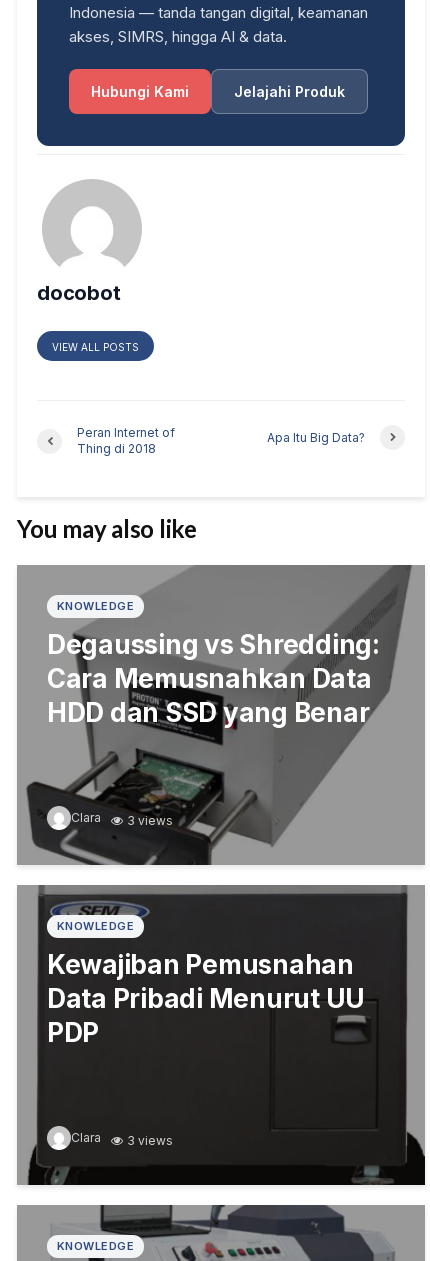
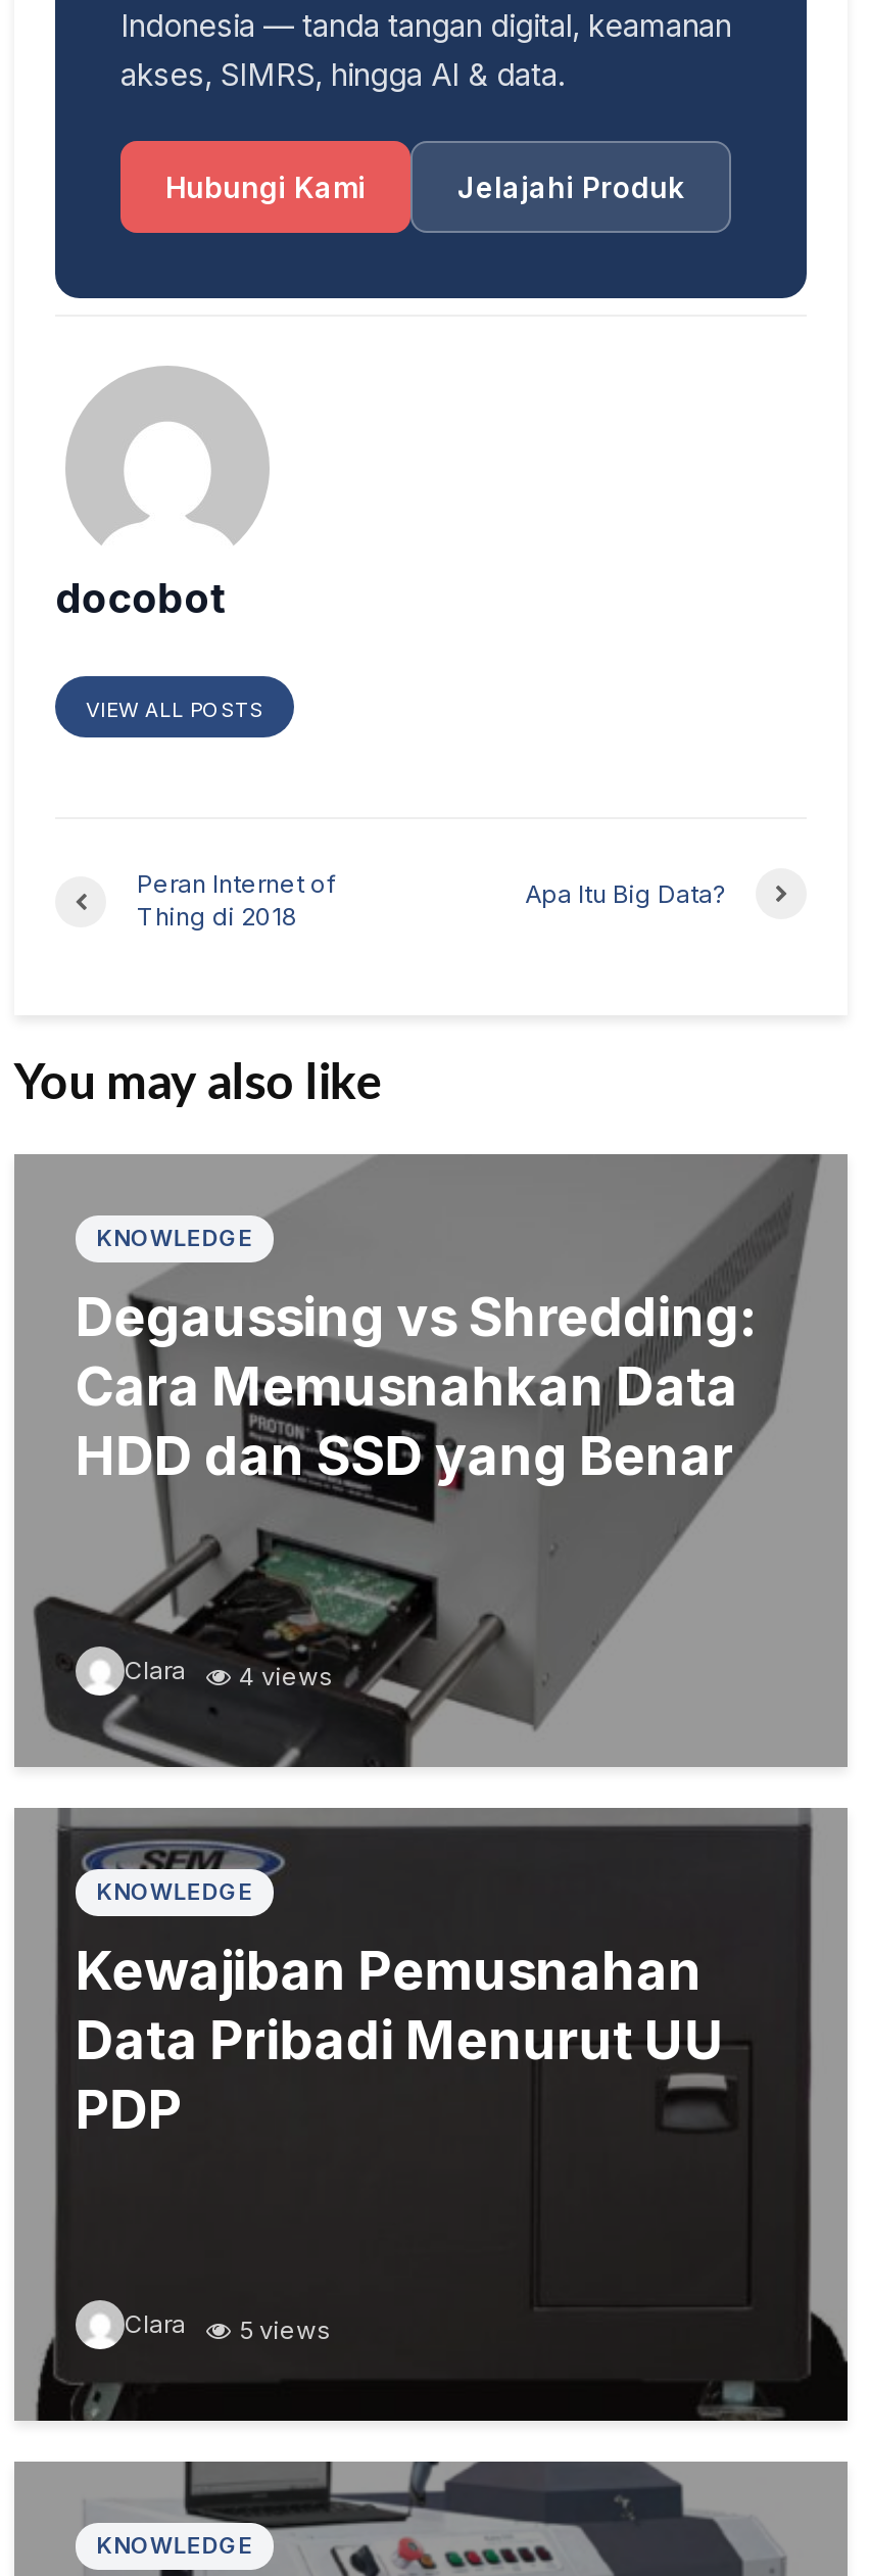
- Clara 3 views
+ Clara 4 views

- Clara 3 views
+ Clara 5 views
